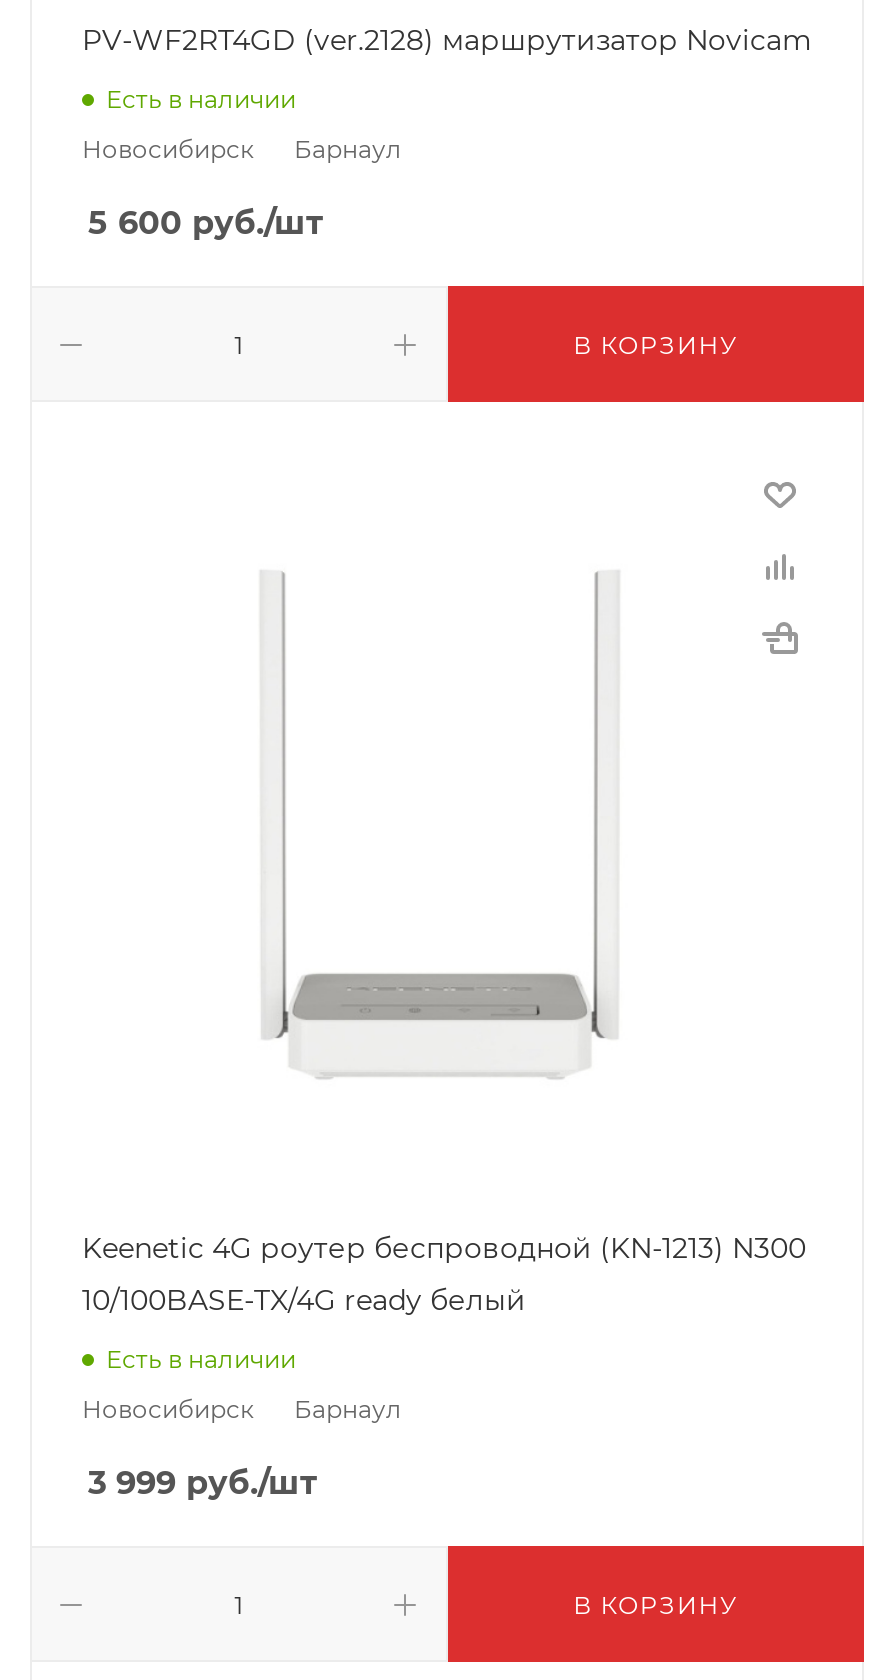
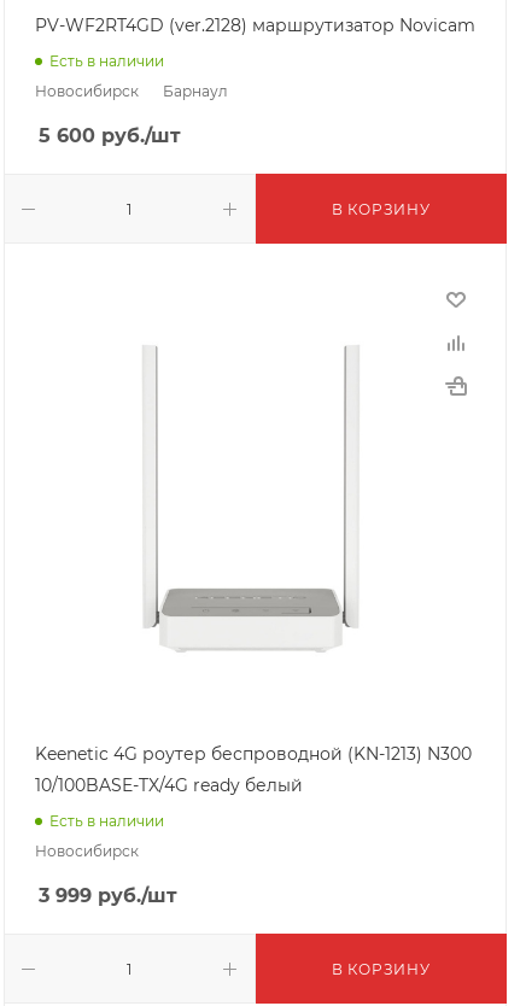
- Барнаул
